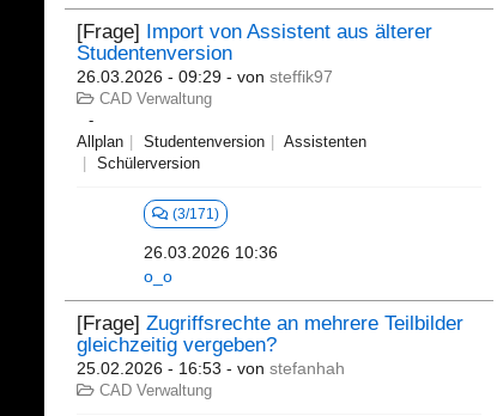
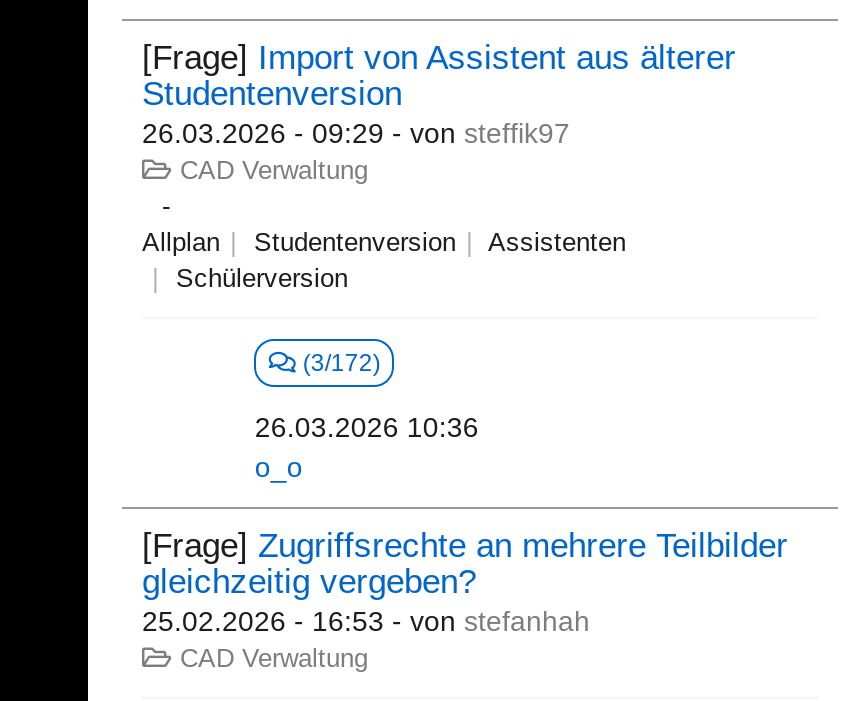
- (3/171)
+ (3/172)
